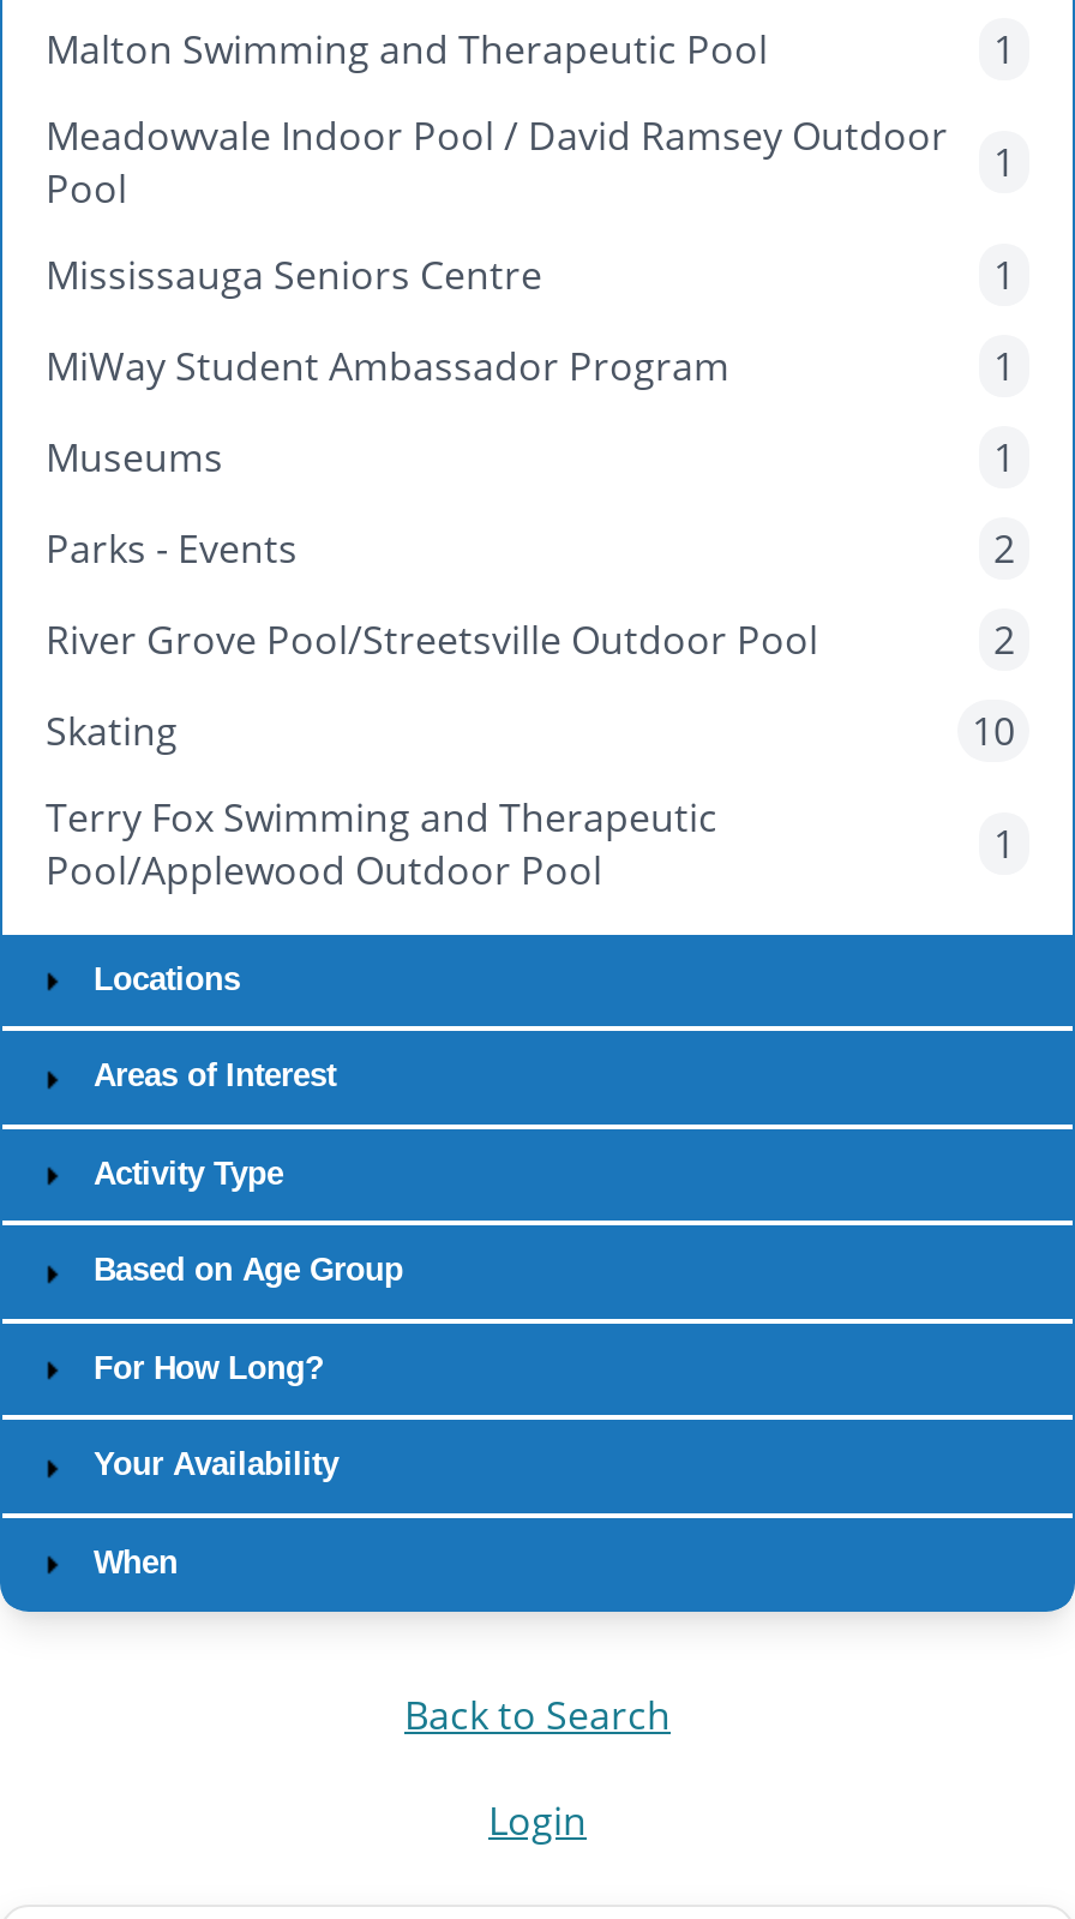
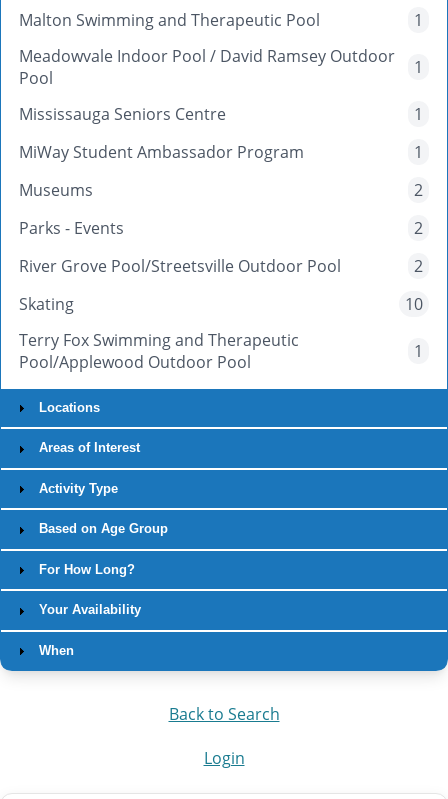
- 1
+ 2
